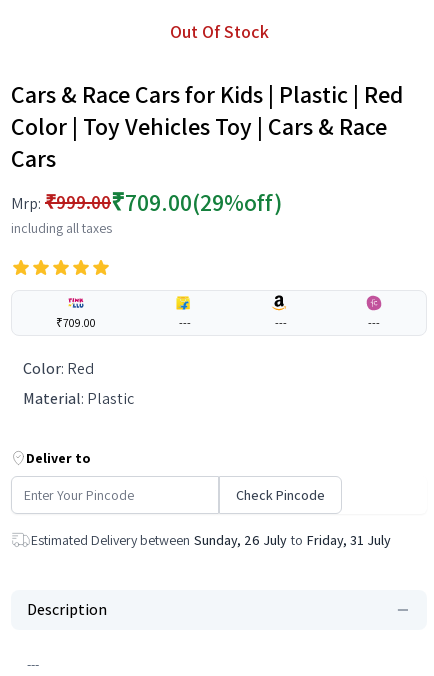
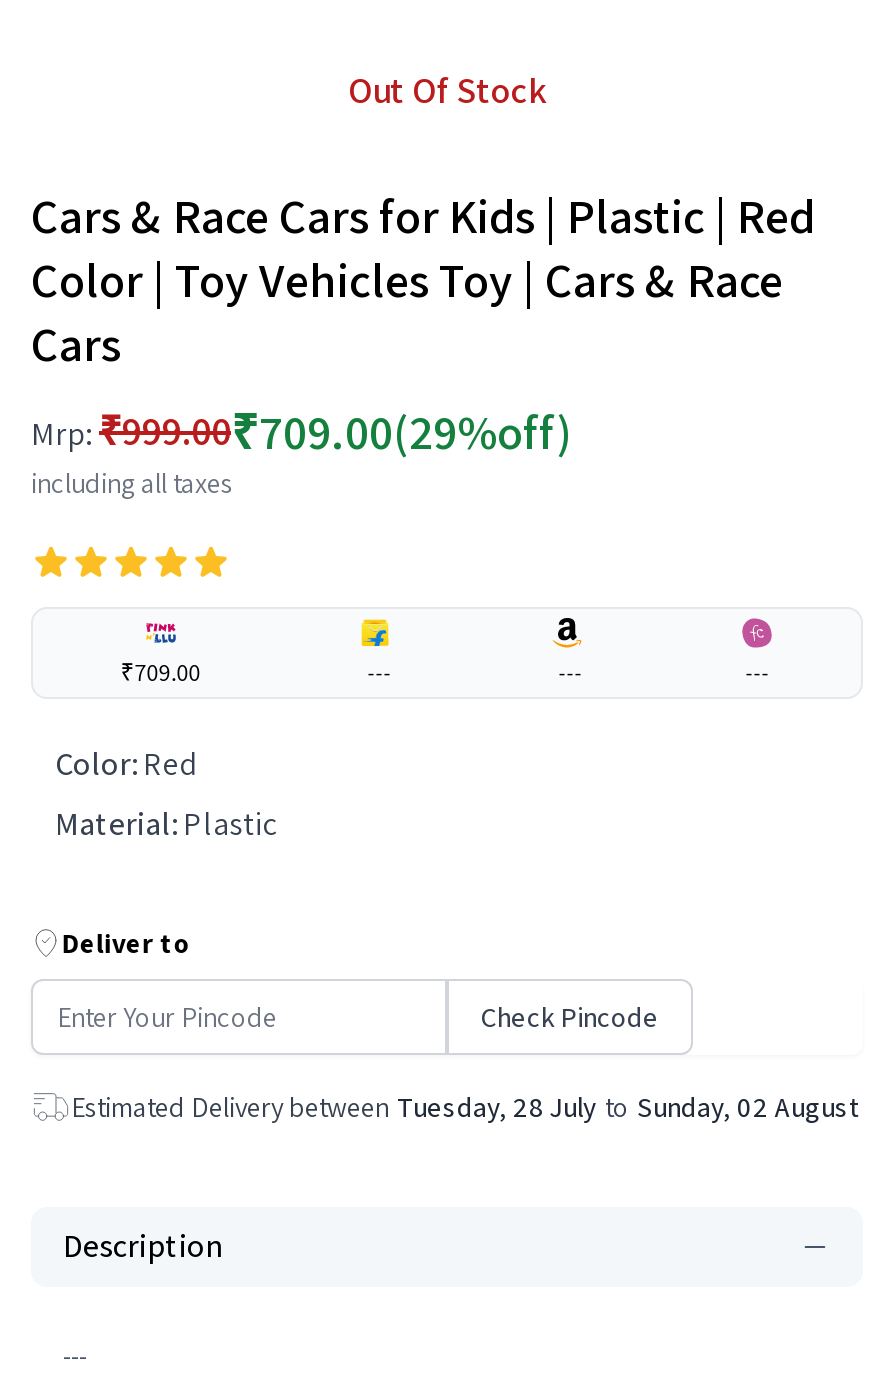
- Estimated Delivery between Sunday, 26 July to Friday, 31 July
+ Estimated Delivery between Tuesday, 28 July to Sunday, 02 August
